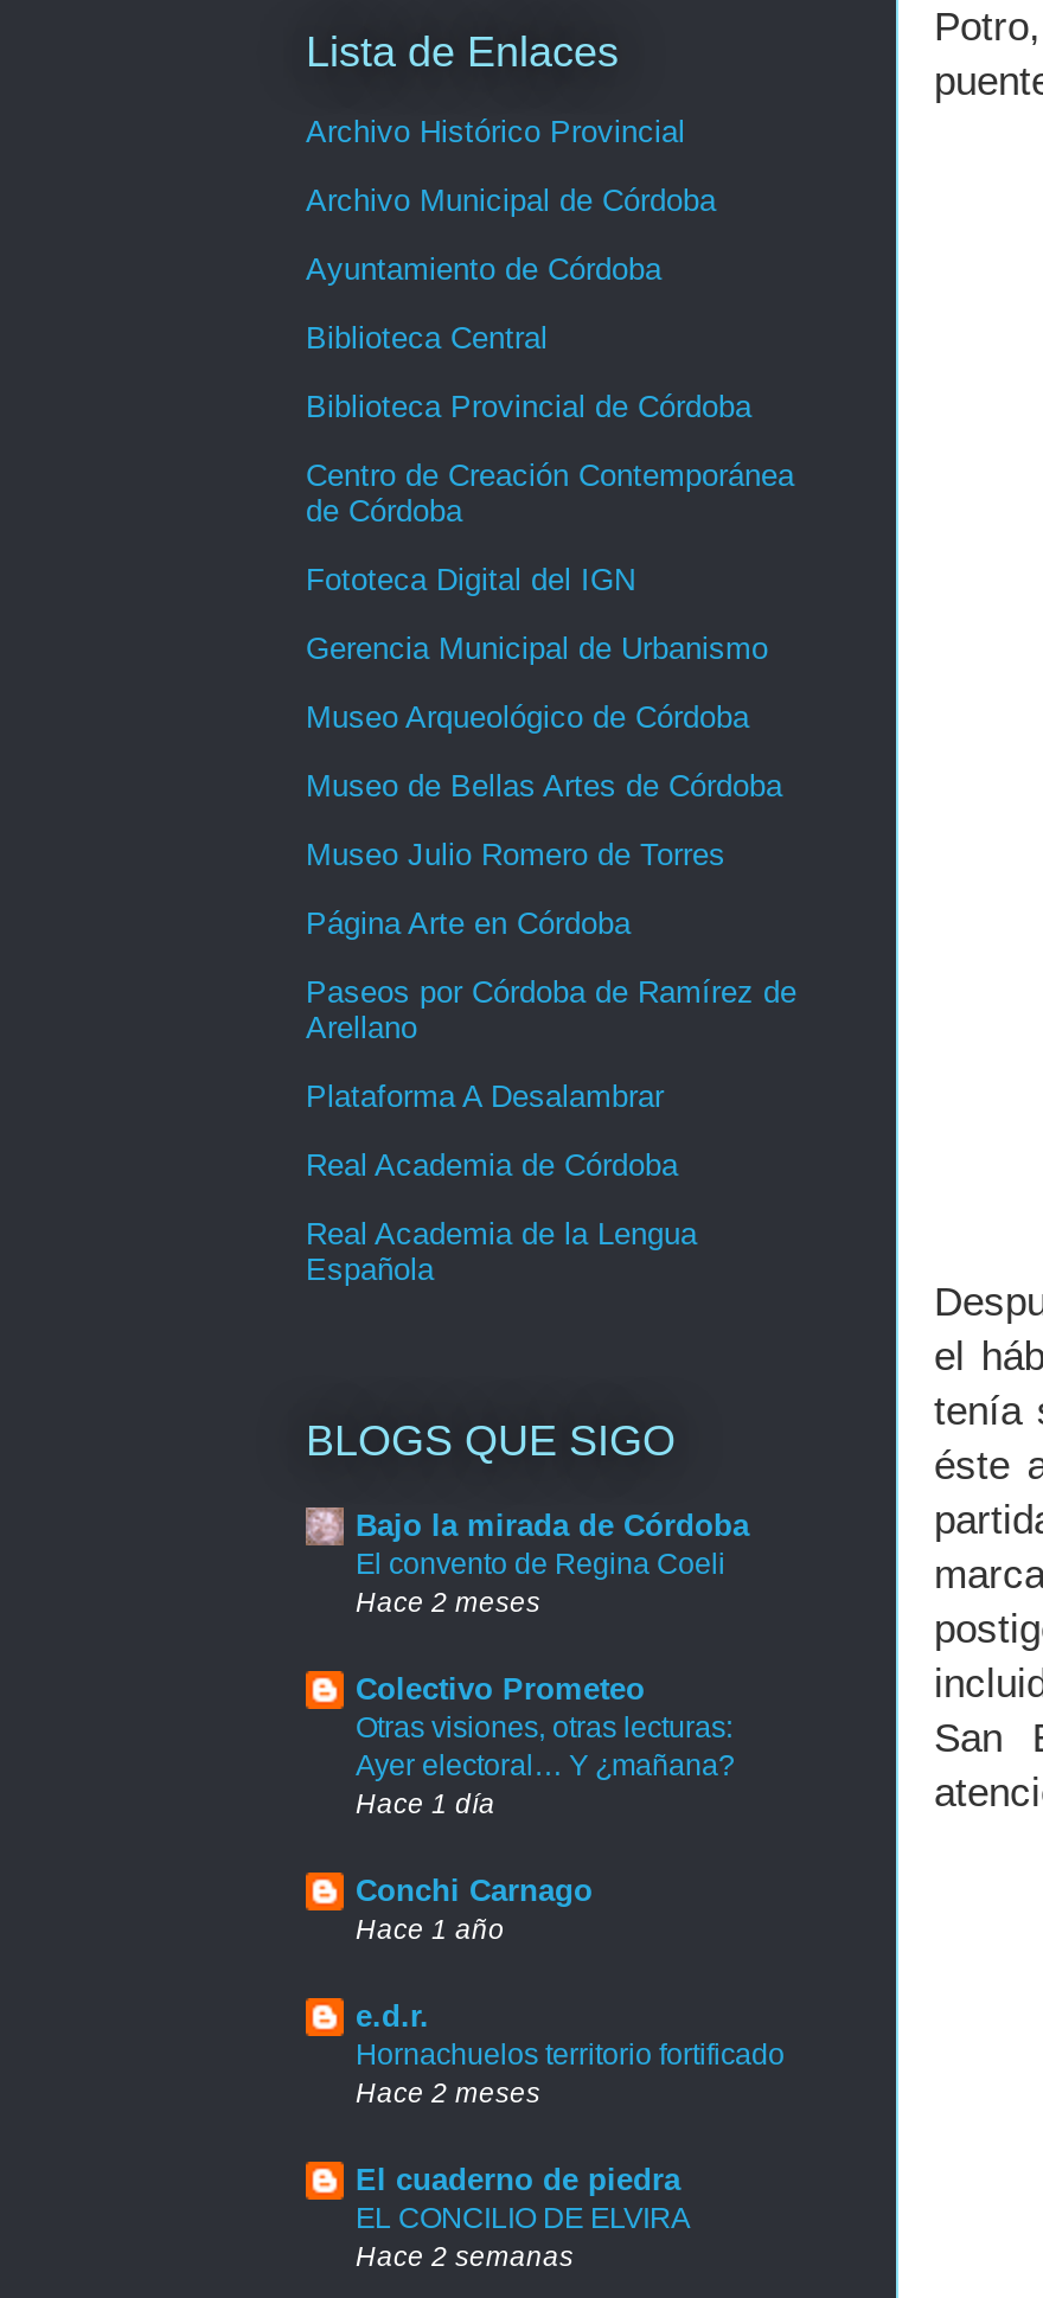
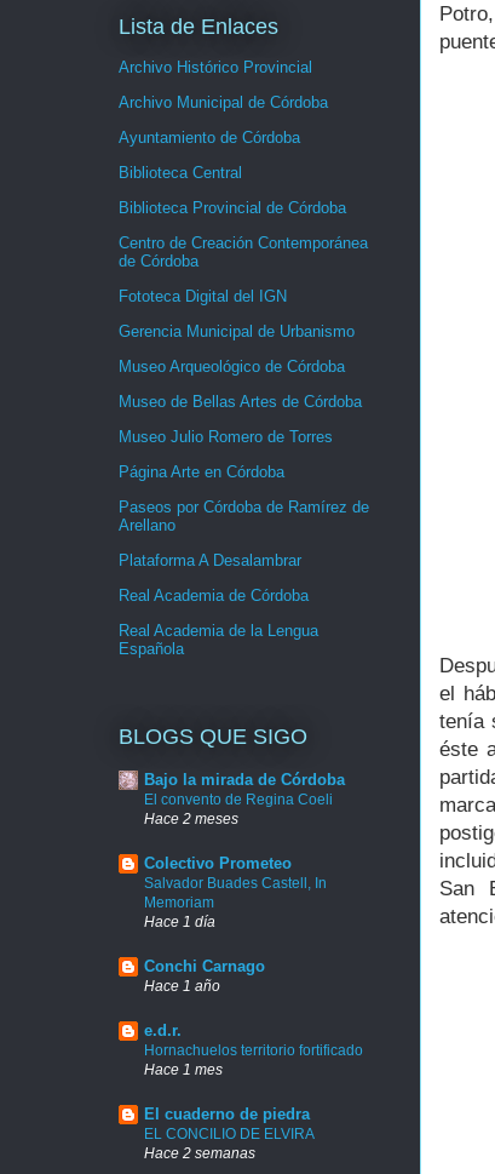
- Otras visiones, otras lecturas:
- Ayer electoral… Y ¿mañana?
+ Salvador Buades Castell, In
+ Memoriam

- Hace 2 meses
+ Hace 1 mes
